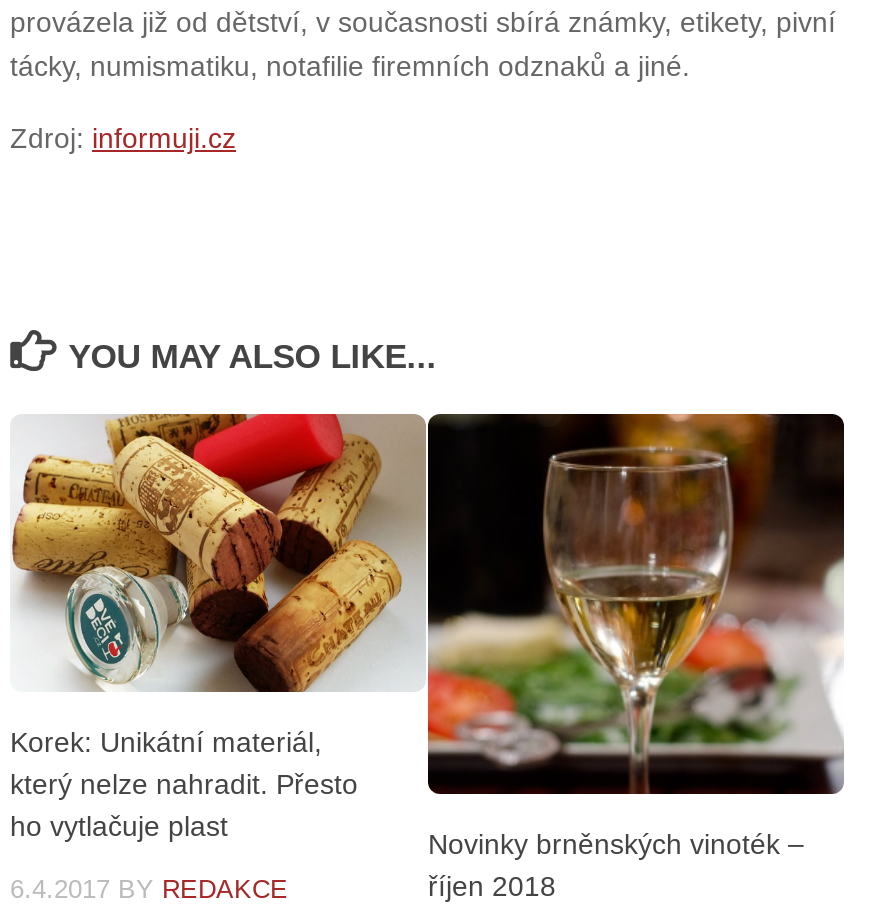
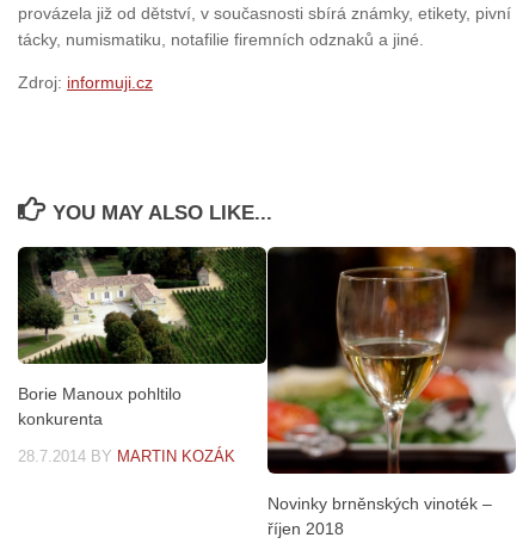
- [image]
- Korek: Unikátní materiál,
- který nelze nahradit. Přesto
- ho vytlačuje plast
+ [image]
+ Borie Manoux pohltilo
+ konkurenta

- 6.4.2017 BY REDAKCE
+ 28.7.2014 BY MARTIN KOZÁK
